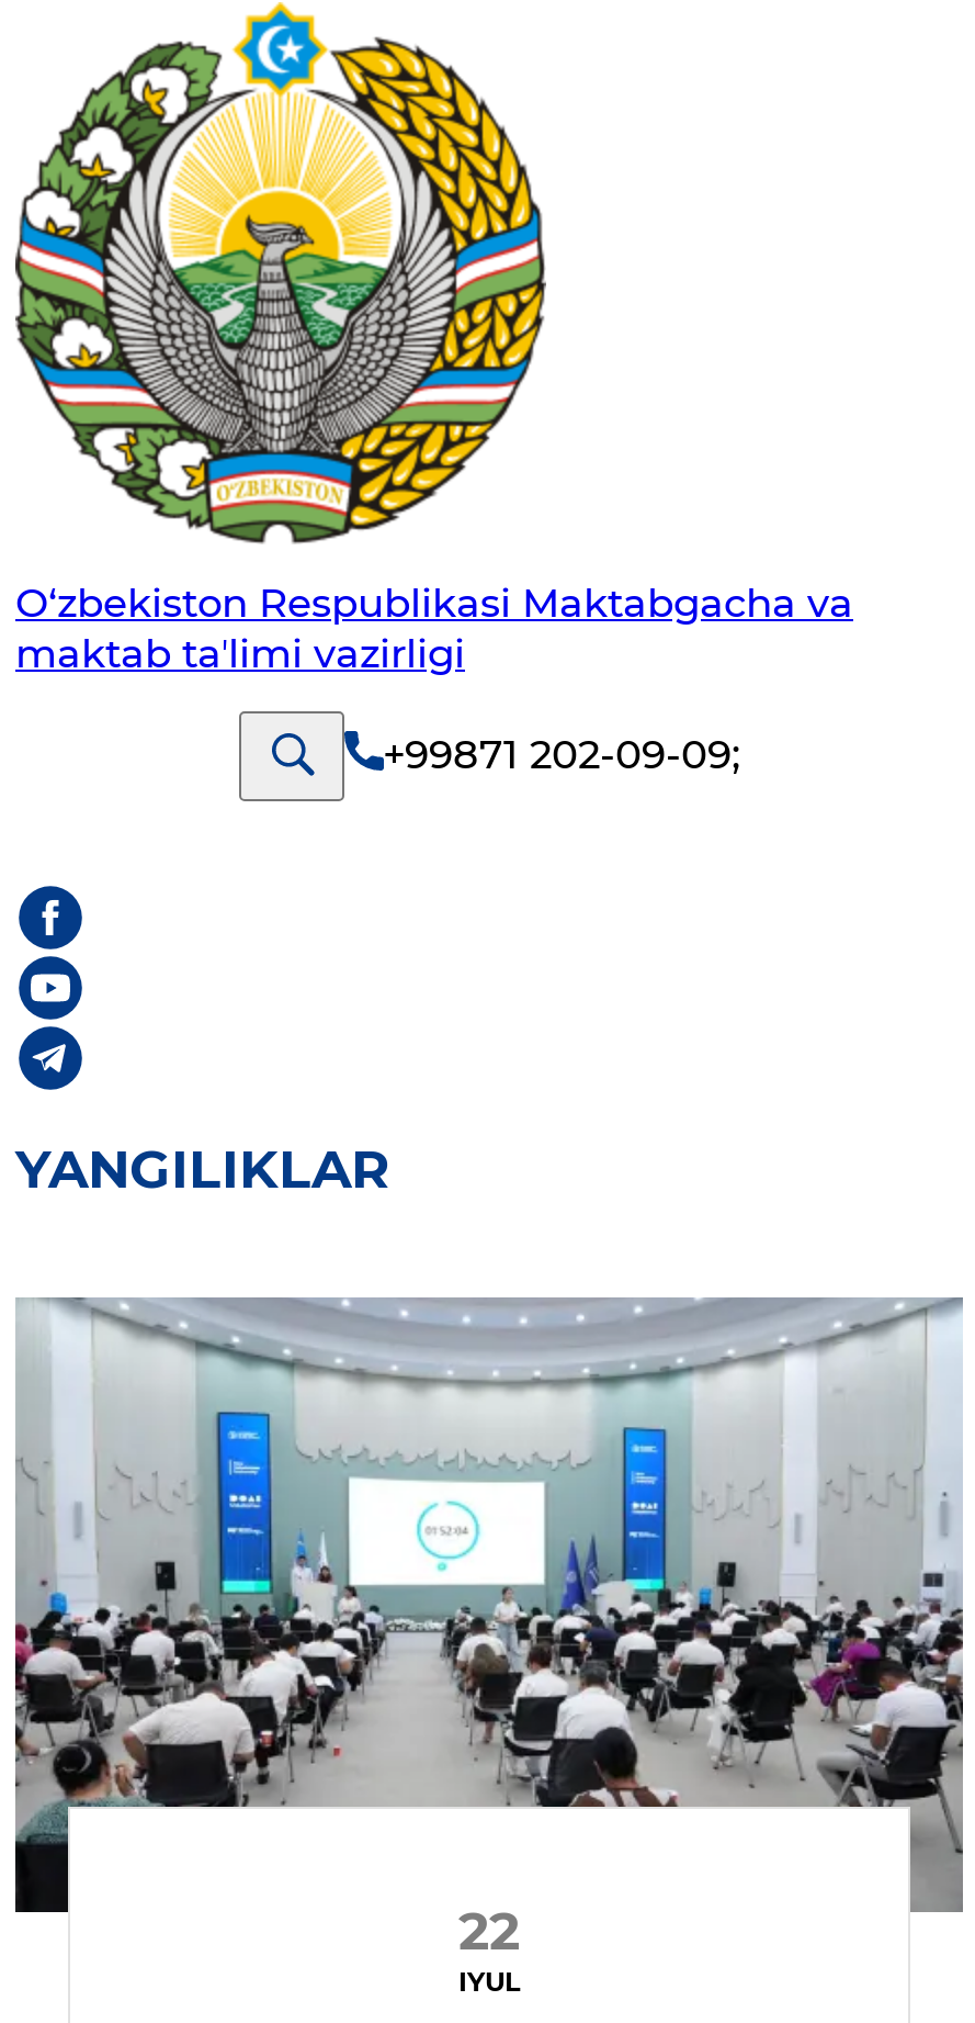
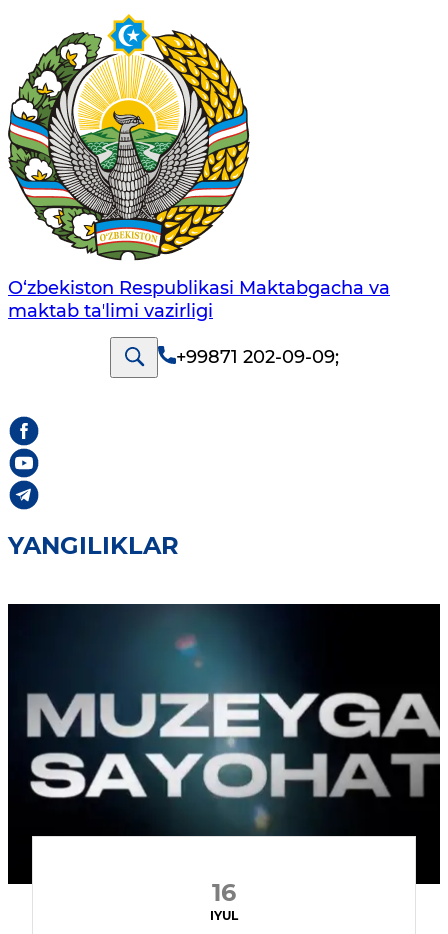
- [image]
- 22
+ [image]
+ 16
